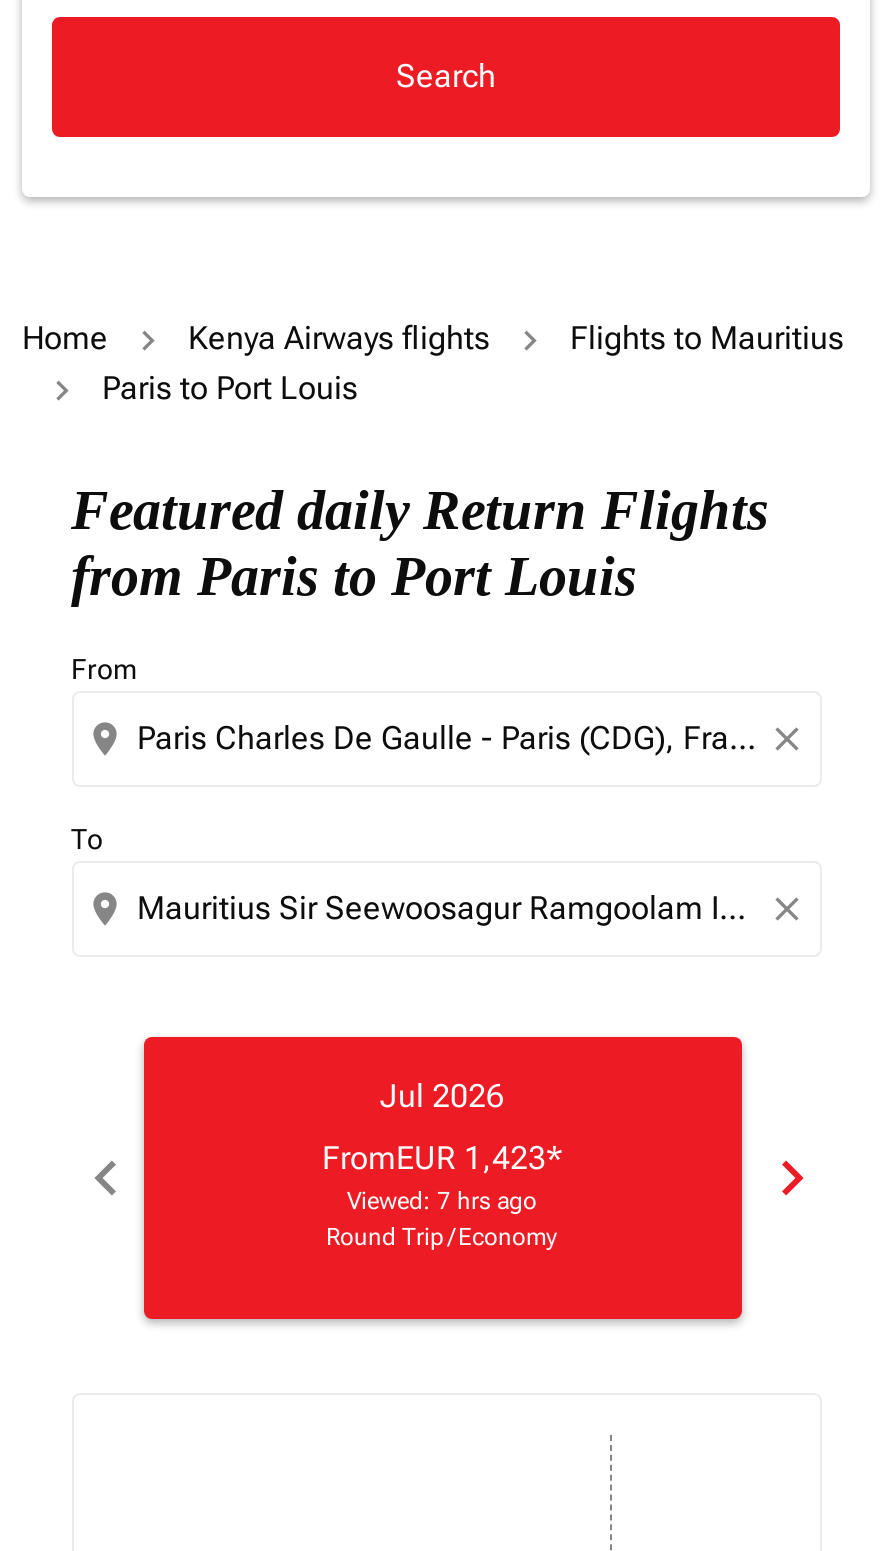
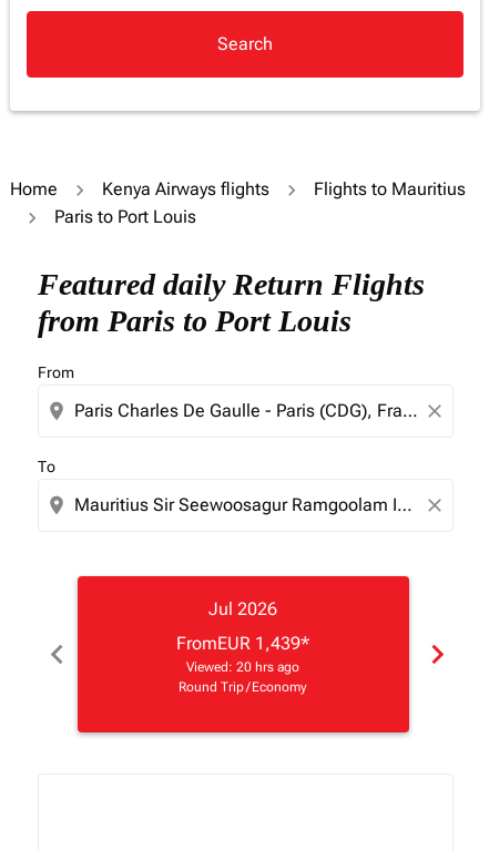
- FromEUR 1,423*
+ FromEUR 1,439*

- Viewed: 7 hrs ago
+ Viewed: 20 hrs ago
